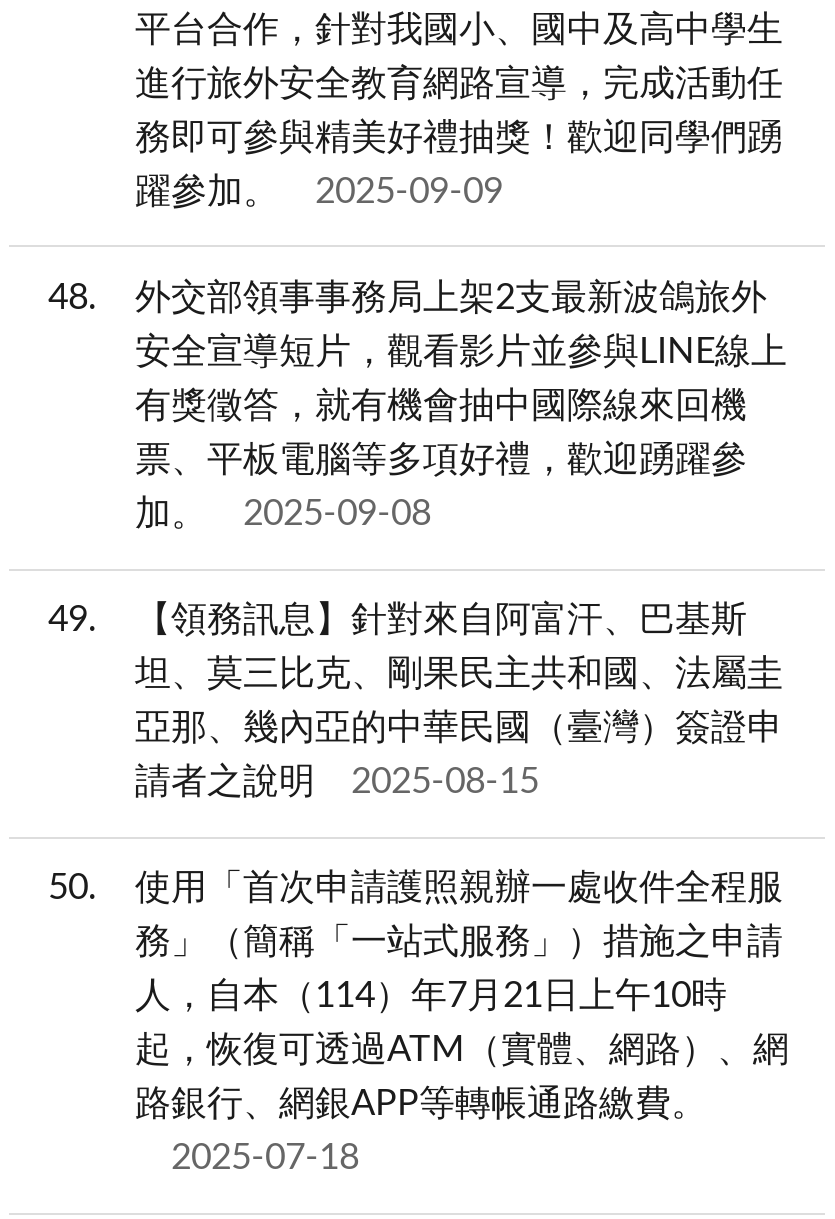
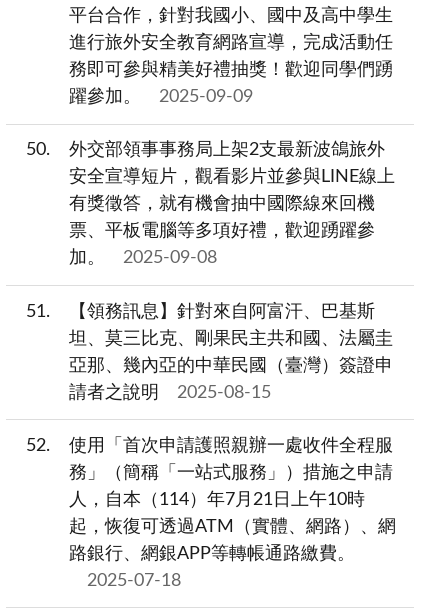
- 48 外交部領事事務局上架2支最新波鴿旅外
+ 50 外交部領事事務局上架2支最新波鴿旅外

- 49 【領務訊息】針對來自阿富汗、巴基斯
+ 51 【領務訊息】針對來自阿富汗、巴基斯

- 50 使用「首次申請護照親辦一處收件全程服
+ 52 使用「首次申請護照親辦一處收件全程服
